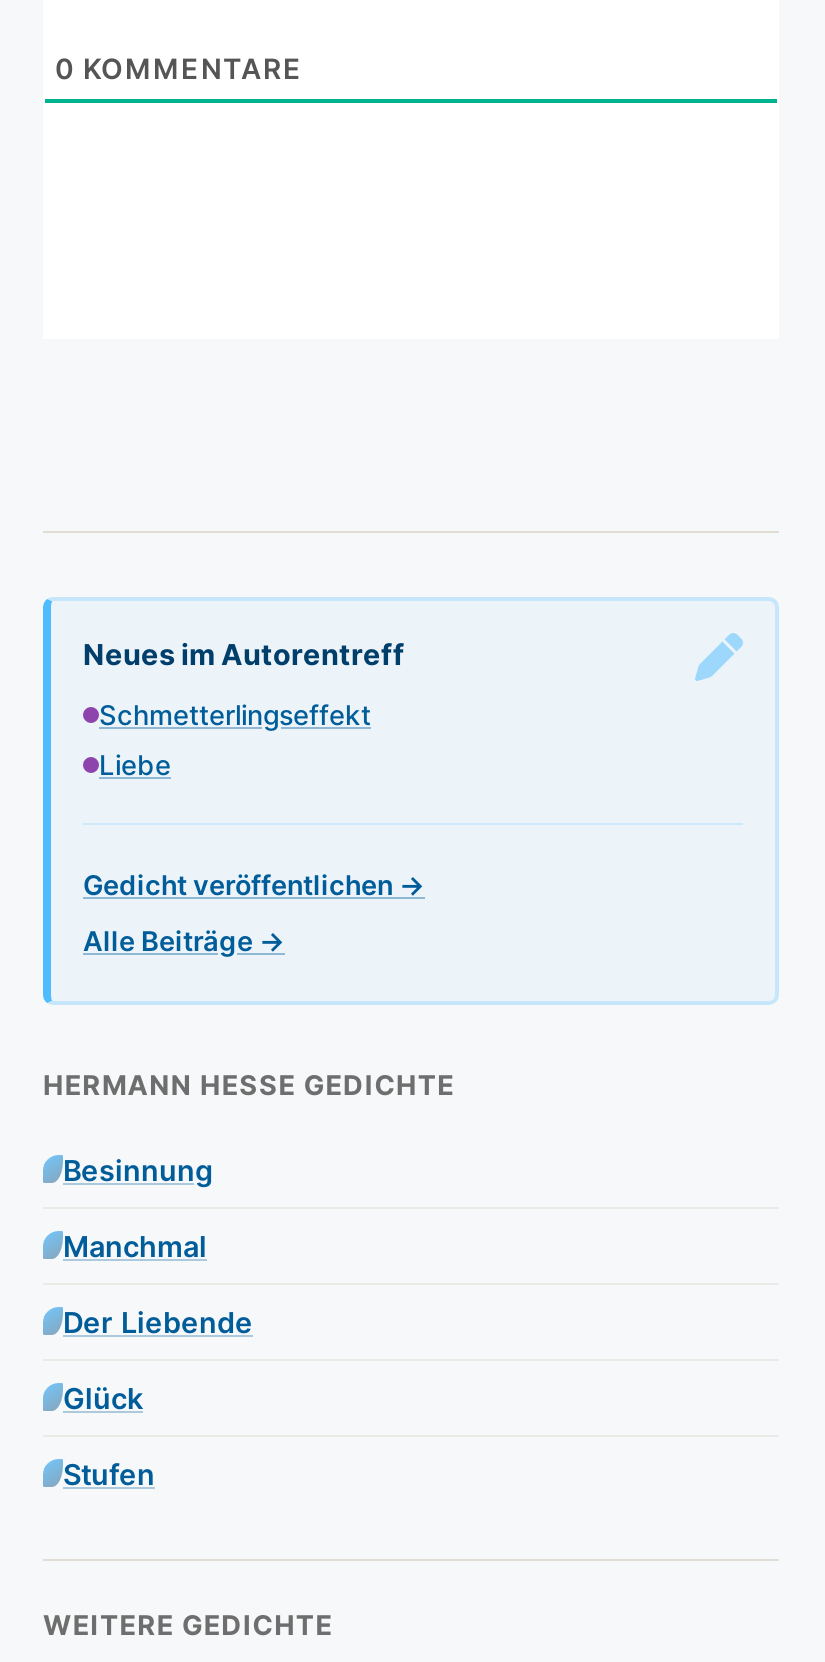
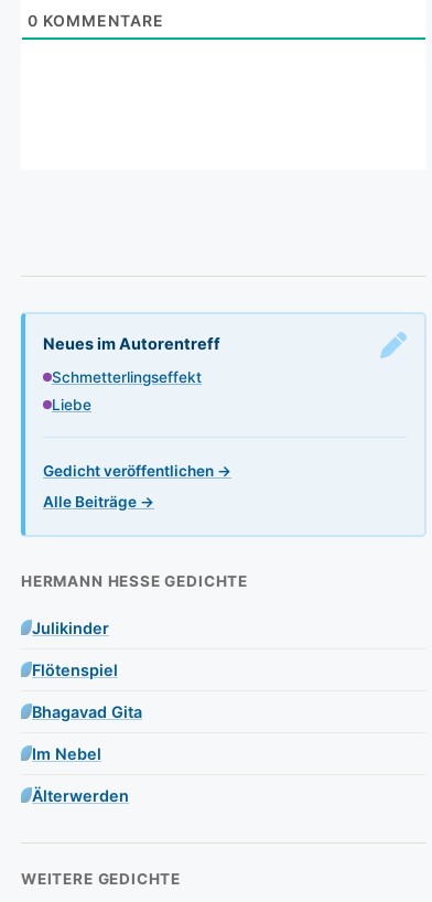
- Besinnung
+ Julikinder

- Manchmal
+ Flötenspiel

- Der Liebende
+ Bhagavad Gita

- Glück
+ Im Nebel

- Stufen
+ Älterwerden
